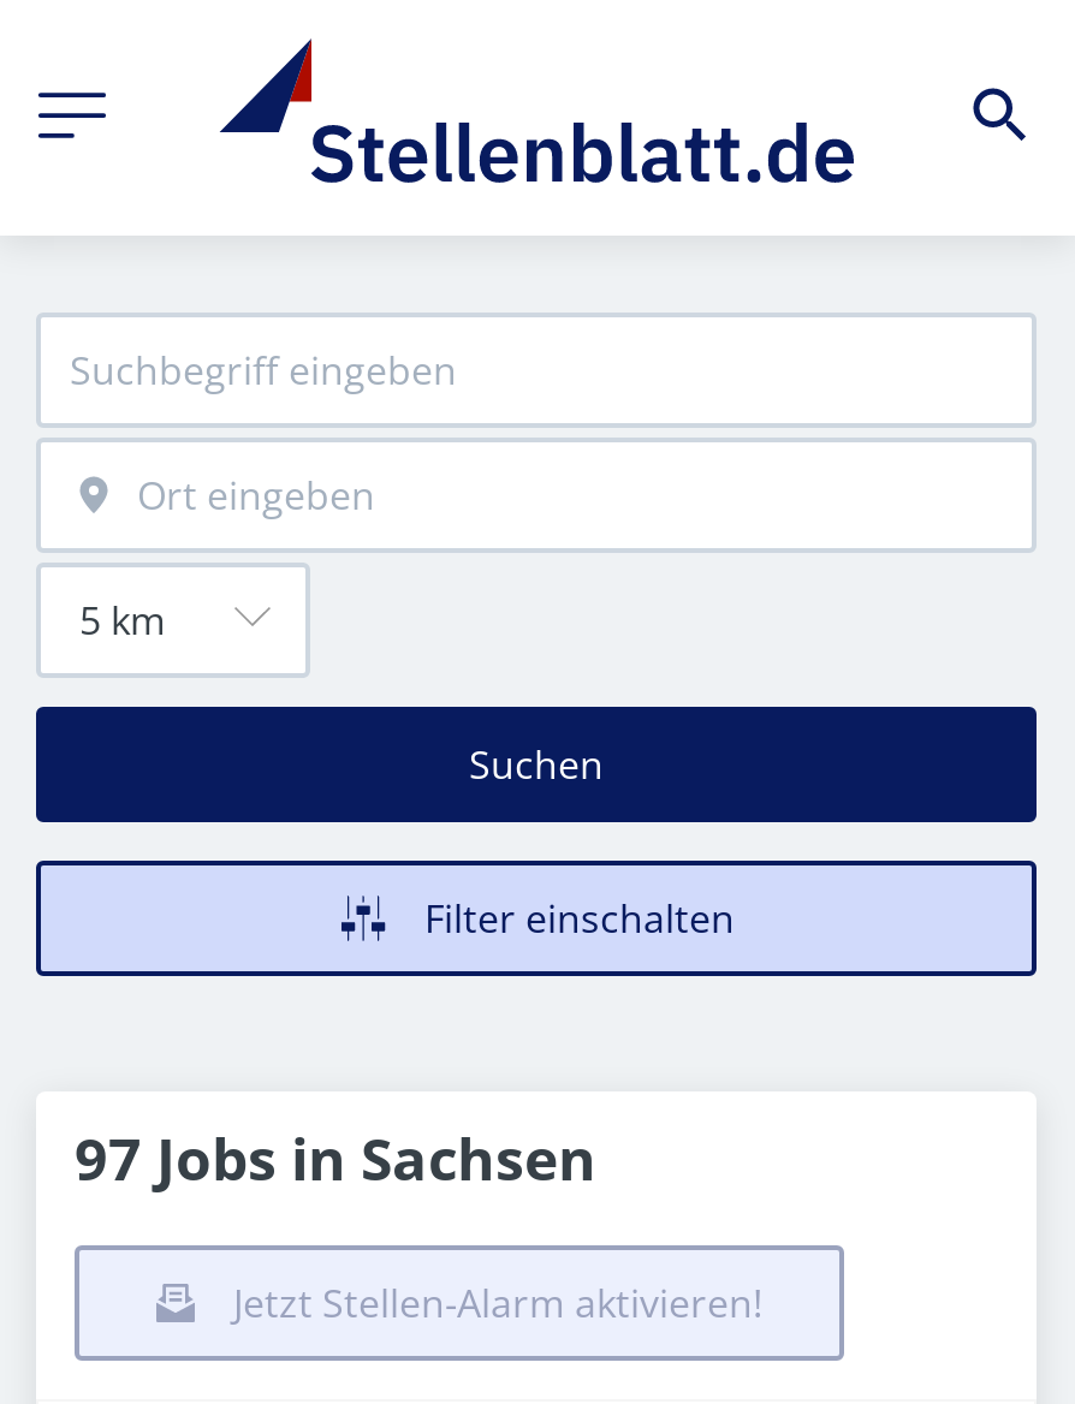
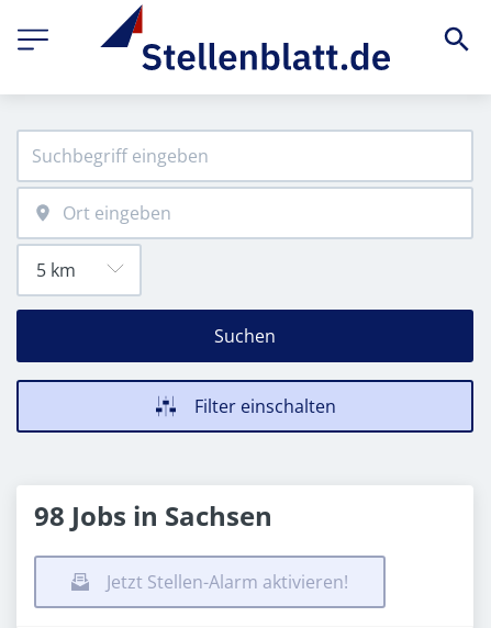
- 97 Jobs in Sachsen
+ 98 Jobs in Sachsen
